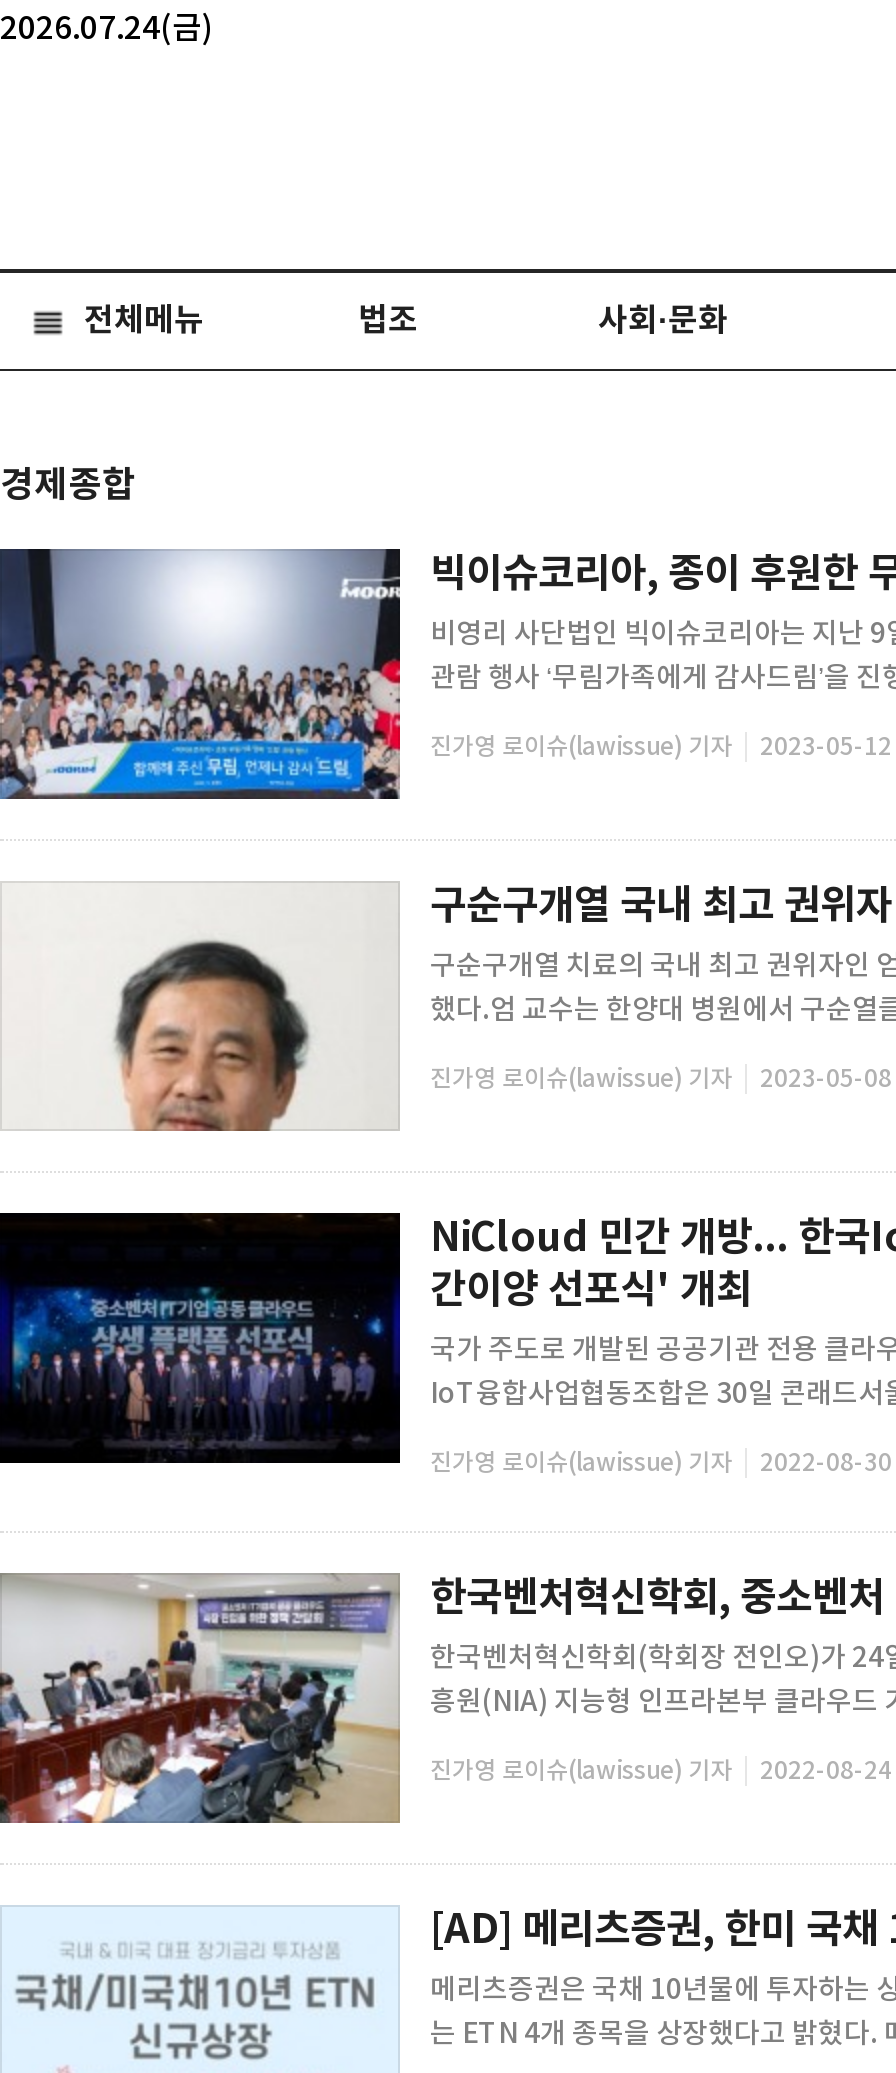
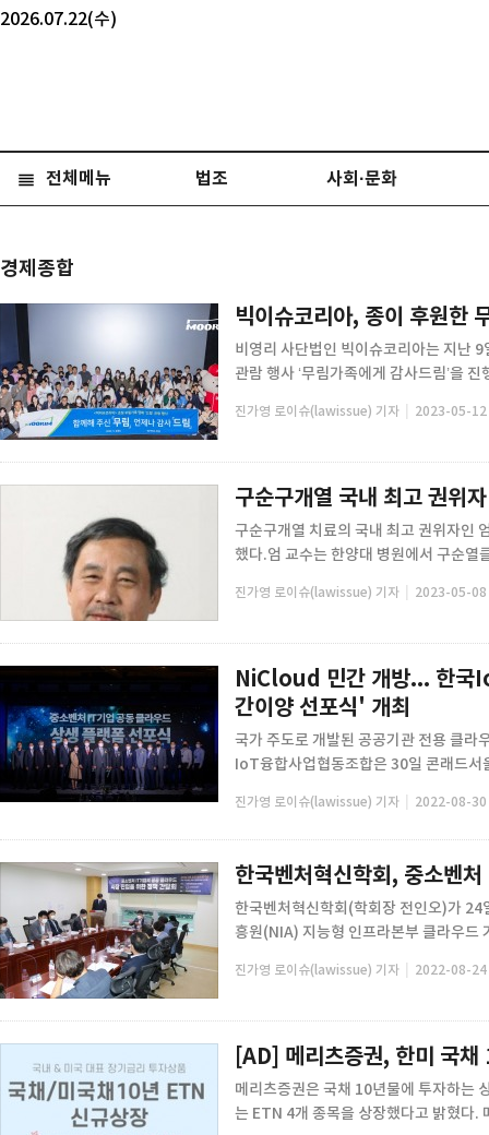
- 2026.07.24(금)
+ 2026.07.22(수)
